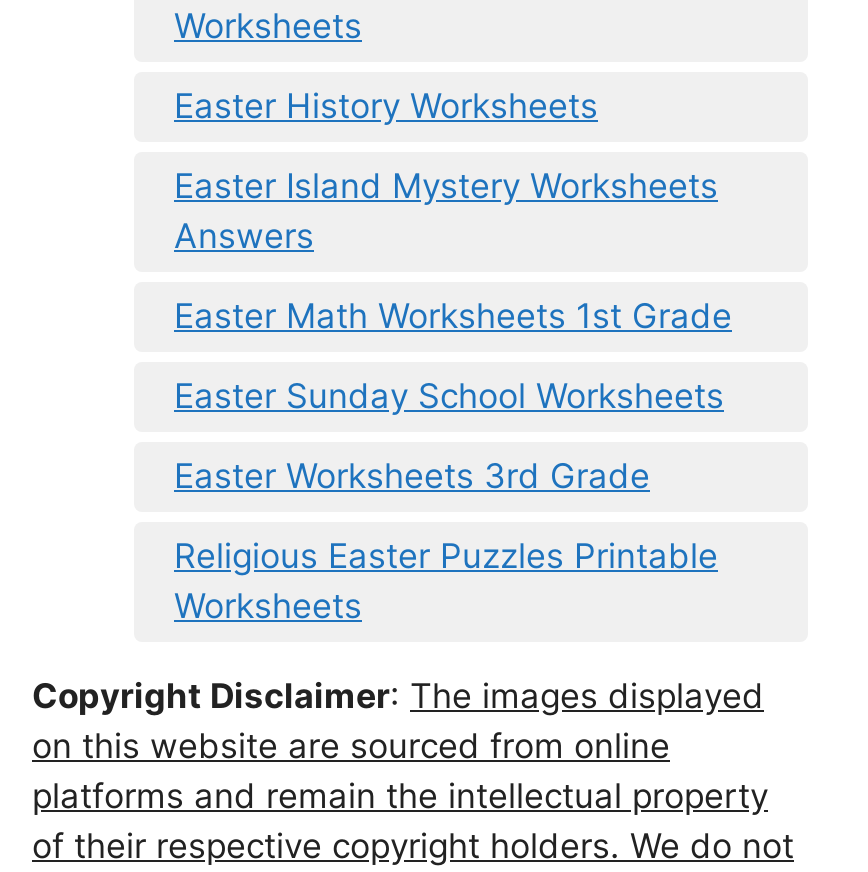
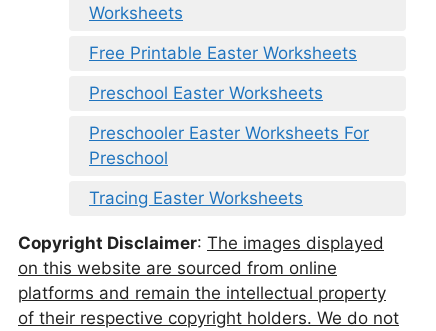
- Easter History Worksheets
- Easter Island Mystery Worksheets
- Answers
- Easter Math Worksheets 1st Grade
- Easter Sunday School Worksheets
- Easter Worksheets 3rd Grade
- Religious Easter Puzzles Printable
- Worksheets
+ Free Printable Easter Worksheets
+ Preschool Easter Worksheets
+ Preschooler Easter Worksheets For
+ Preschool
+ Tracing Easter Worksheets
